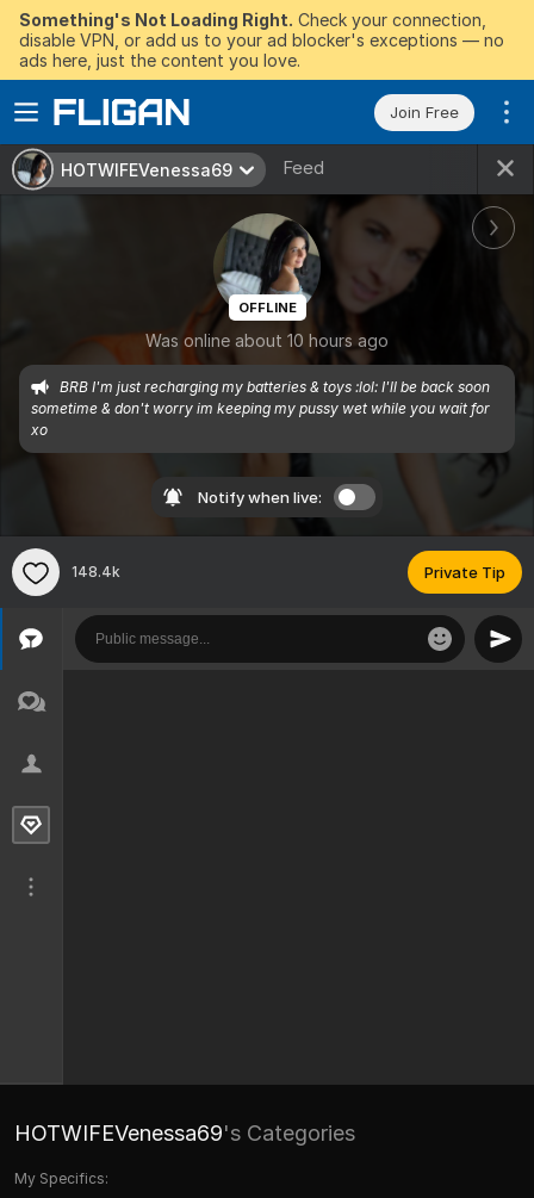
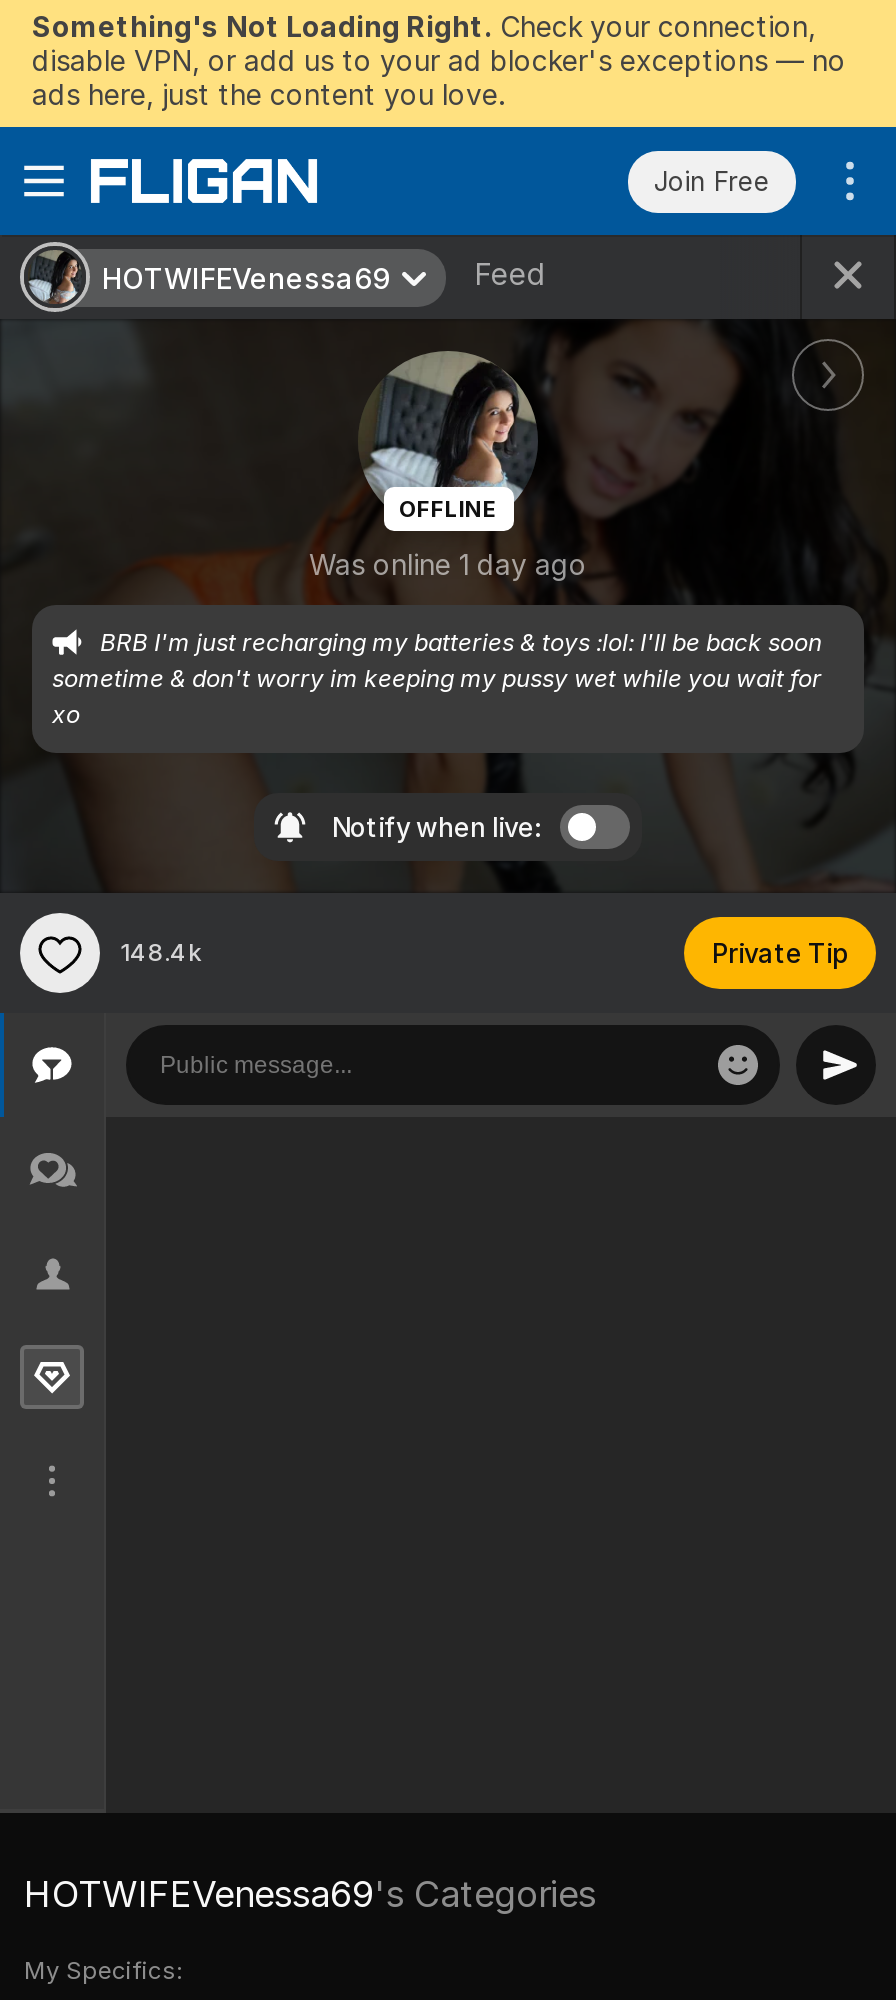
- Was online about 10 hours ago
+ Was online 1 day ago
